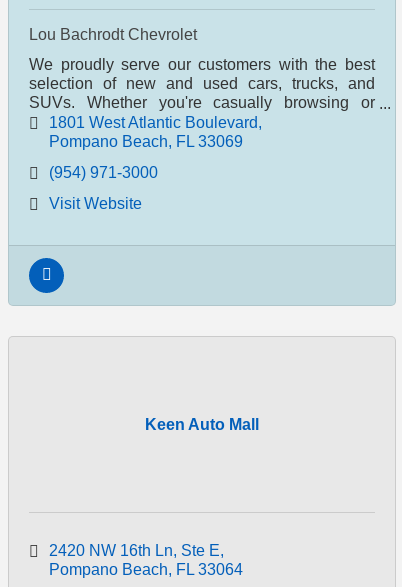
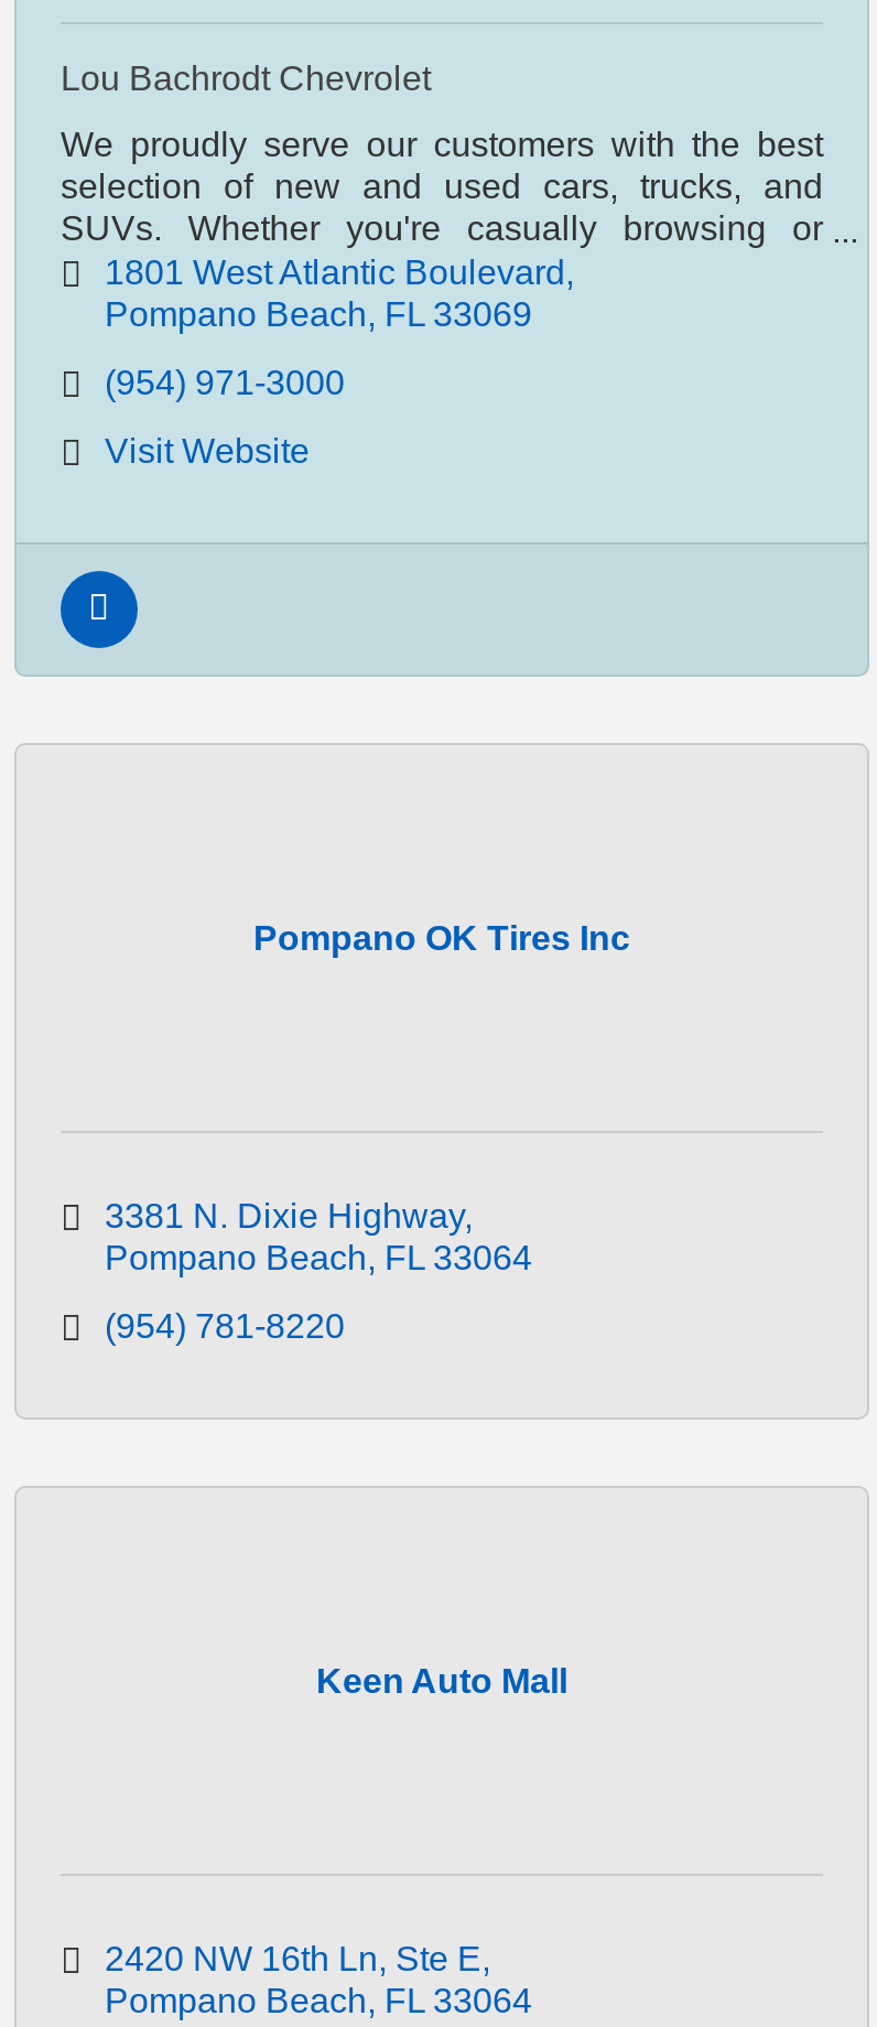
+ 3381 N. Dixie Highway
+ Pompano Beach FL 33064
+ (954) 781-8220

+ Pompano OK Tires Inc
